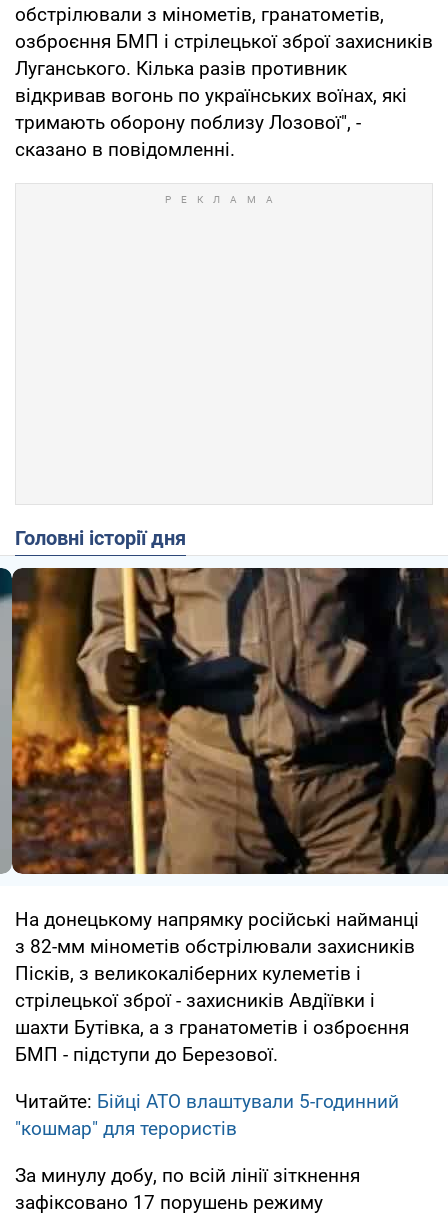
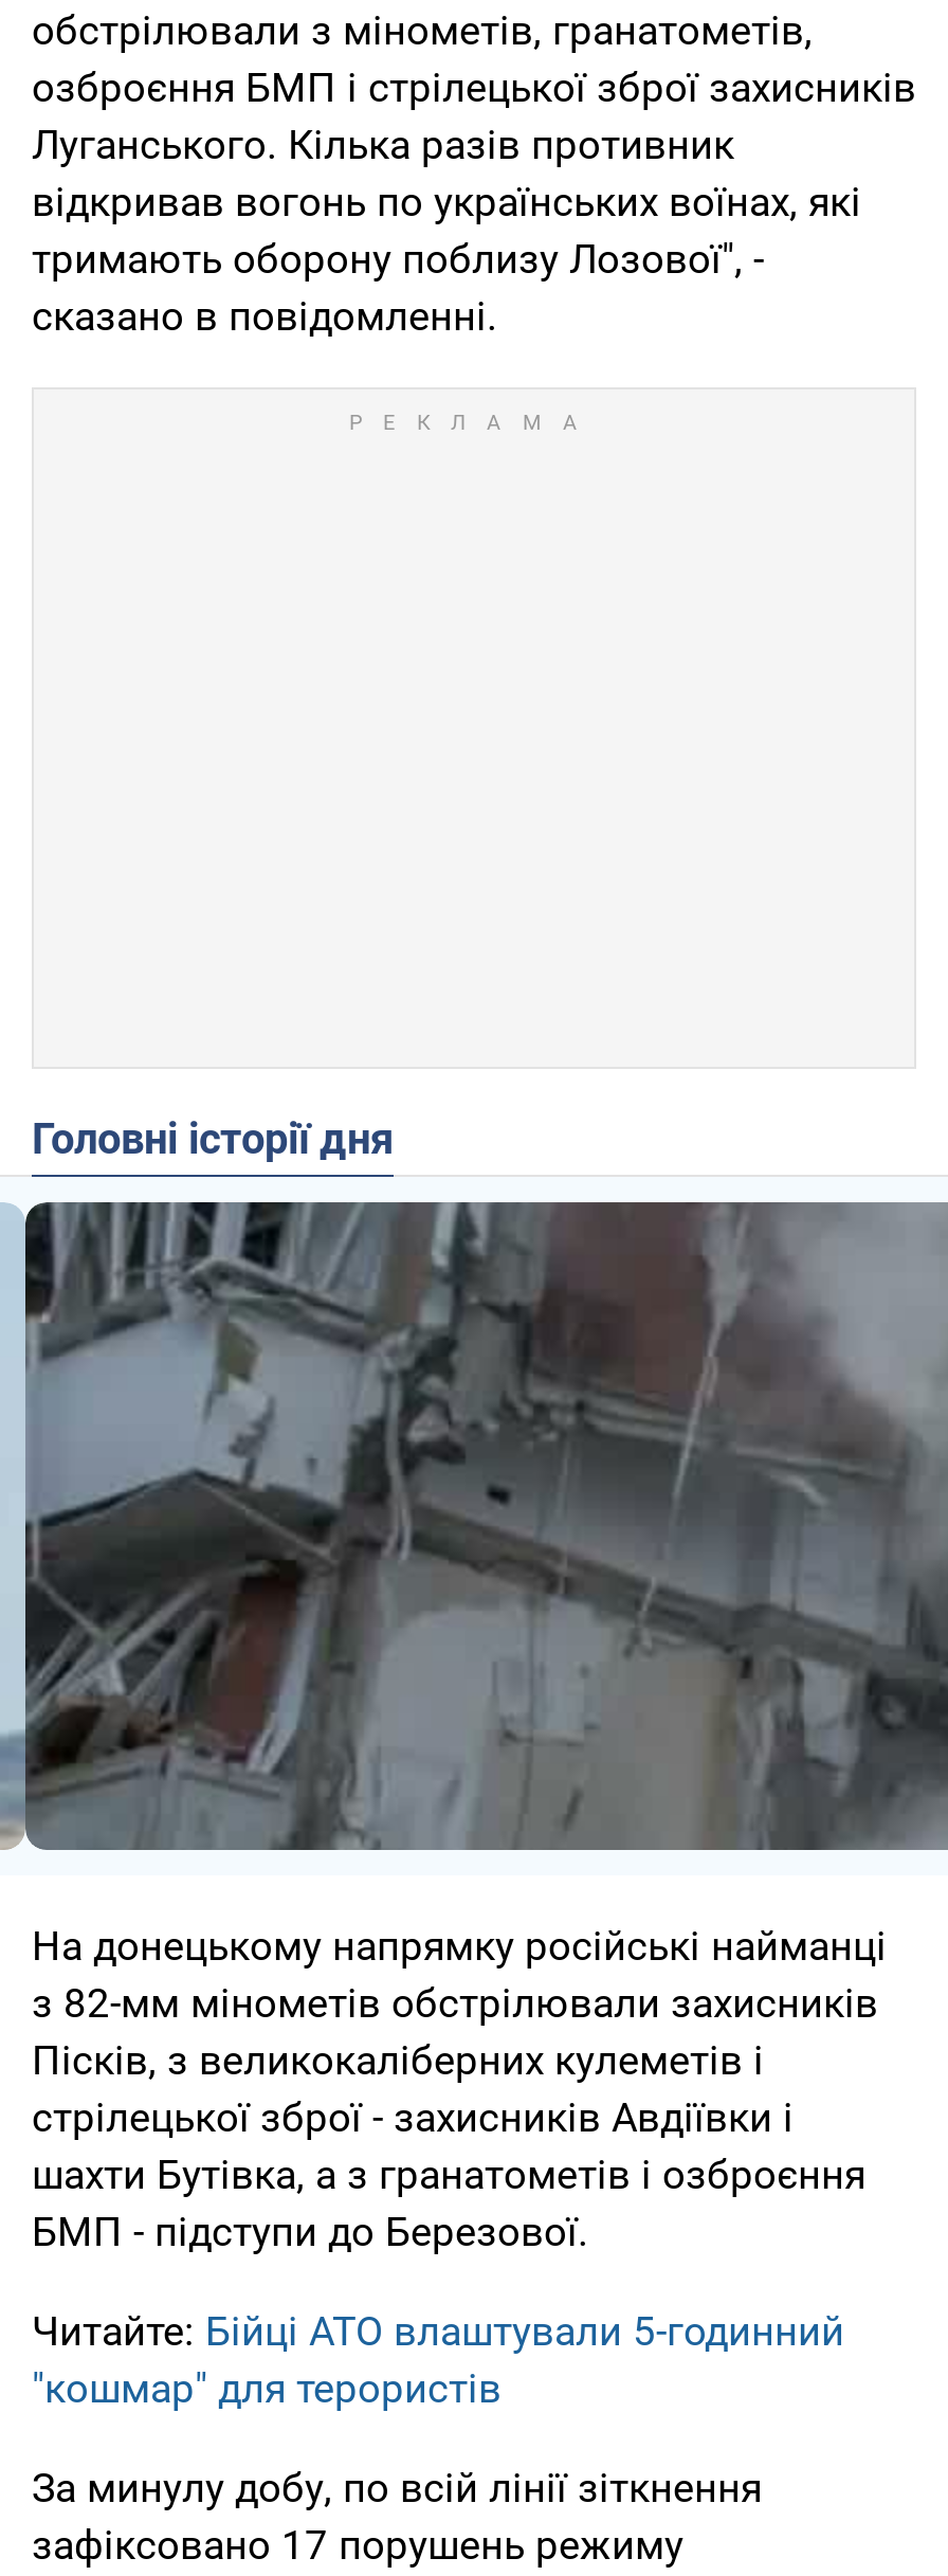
- [image]
+ [image]
